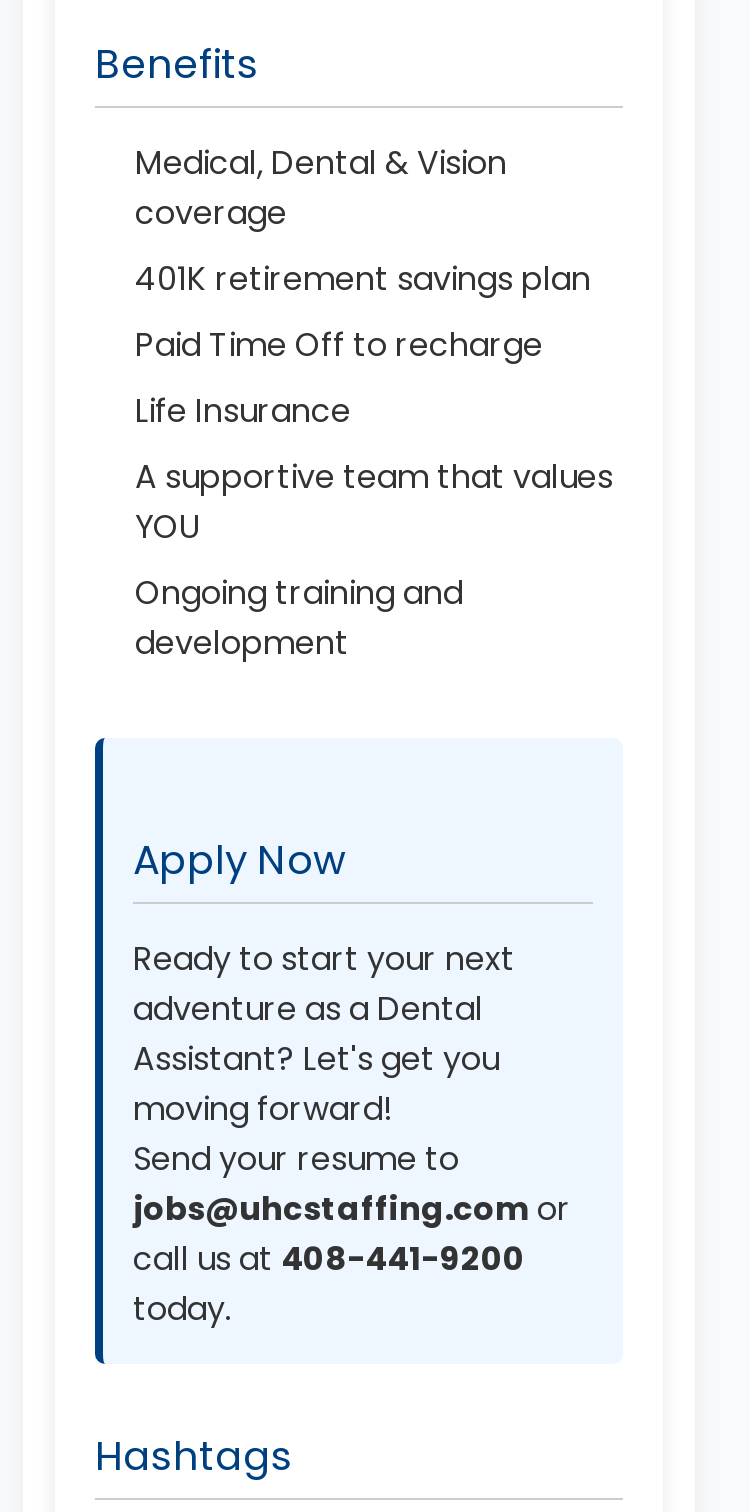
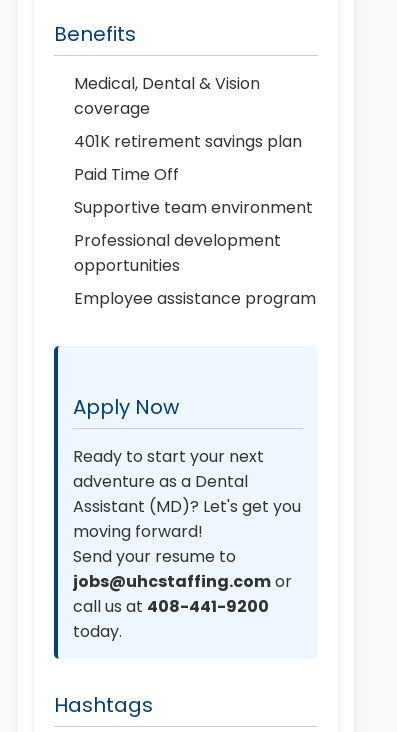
- Paid Time Off to recharge
- Life Insurance
- A supportive team that values
- YOU
- Ongoing training and
- development
+ Paid Time Off
+ Supportive team environment
+ Professional development
+ opportunities
+ Employee assistance program

- Assistant? Let's get you
+ Assistant (MD)? Let's get you
